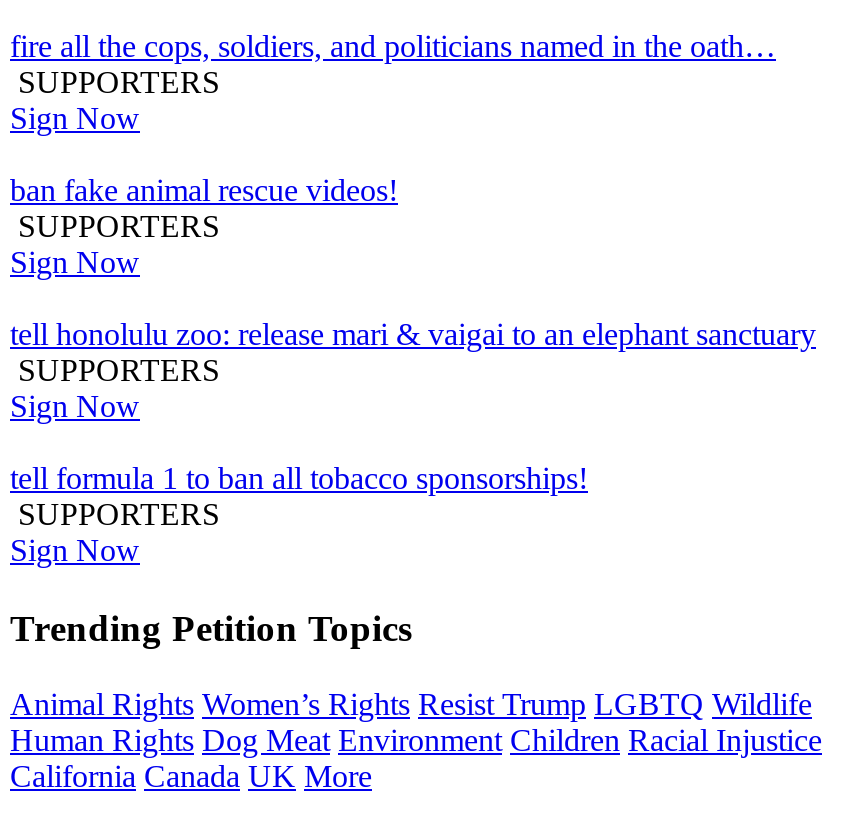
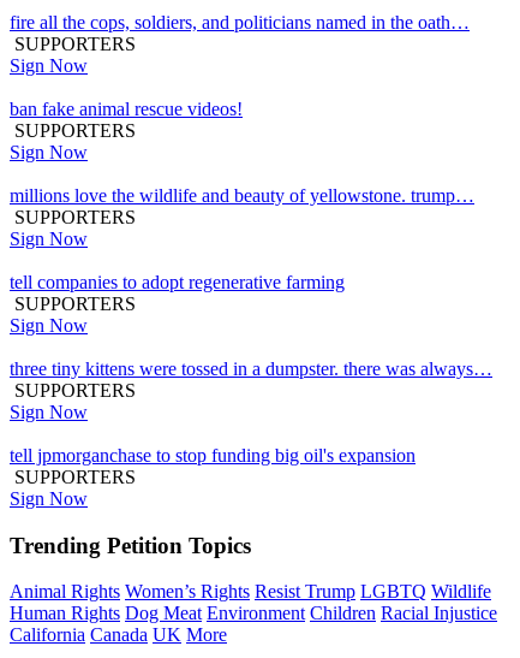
- tell honolulu zoo: release mari & vaigai to an elephant sanctuary
+ millions love the wildlife and beauty of yellowstone. trump…

- tell formula 1 to ban all tobacco sponsorships!
+ tell companies to adopt regenerative farming
+ SUPPORTERS
+ Sign Now
+ three tiny kittens were tossed in a dumpster. there was always…
+ SUPPORTERS
+ Sign Now
+ tell jpmorganchase to stop funding big oil's expansion
